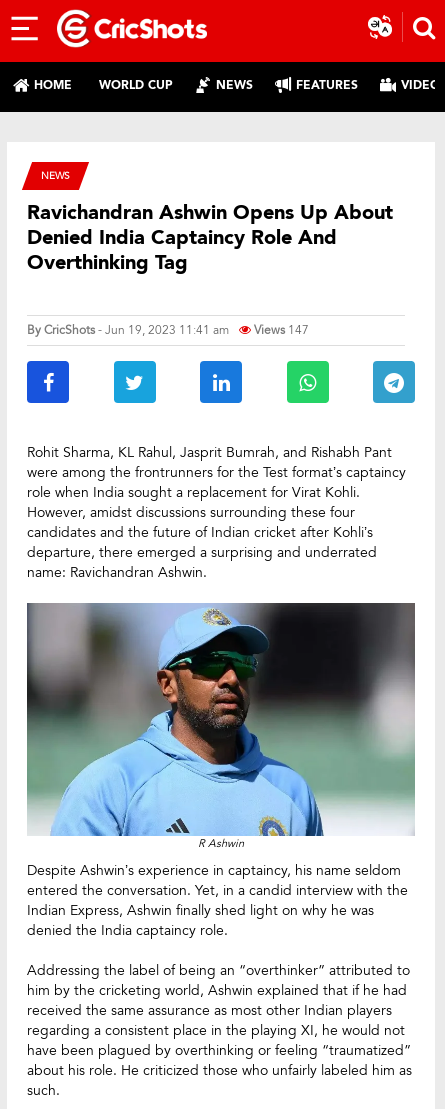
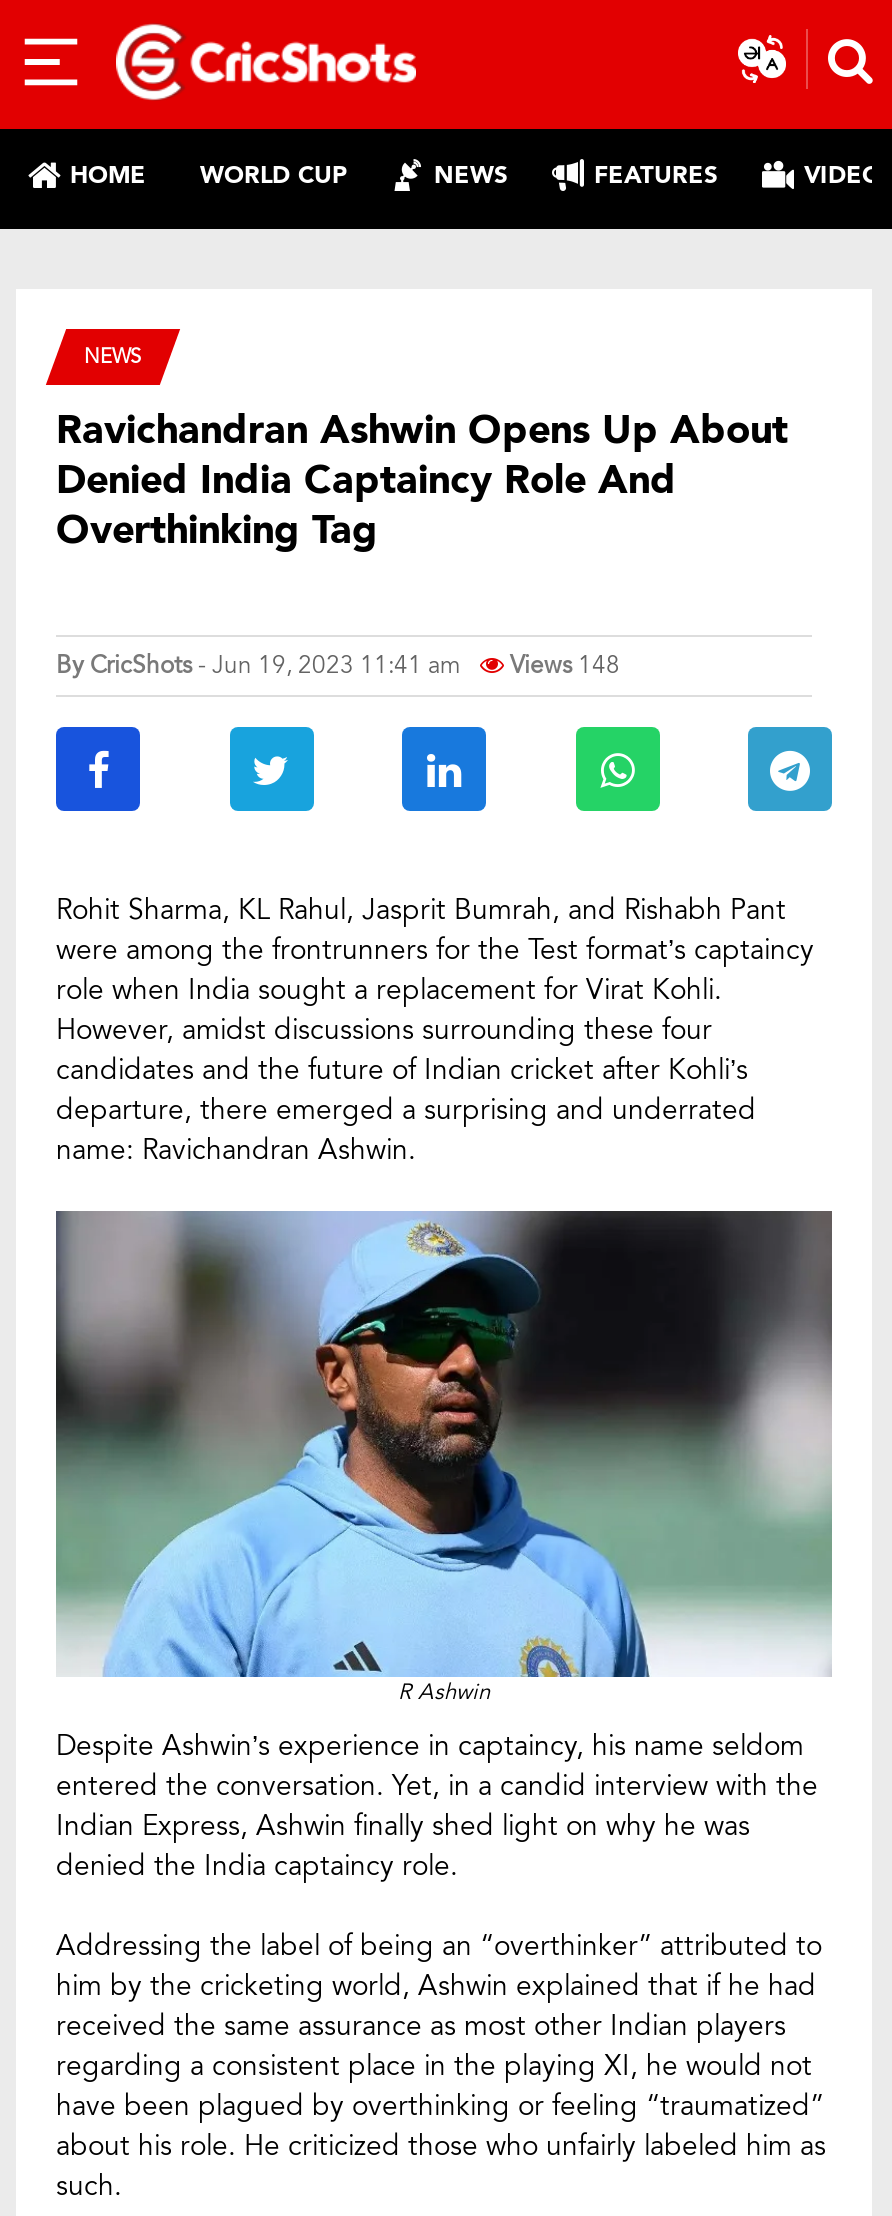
- By CricShots - Jun 19, 2023 11:41 am Views 147
+ By CricShots - Jun 19, 2023 11:41 am Views 148
